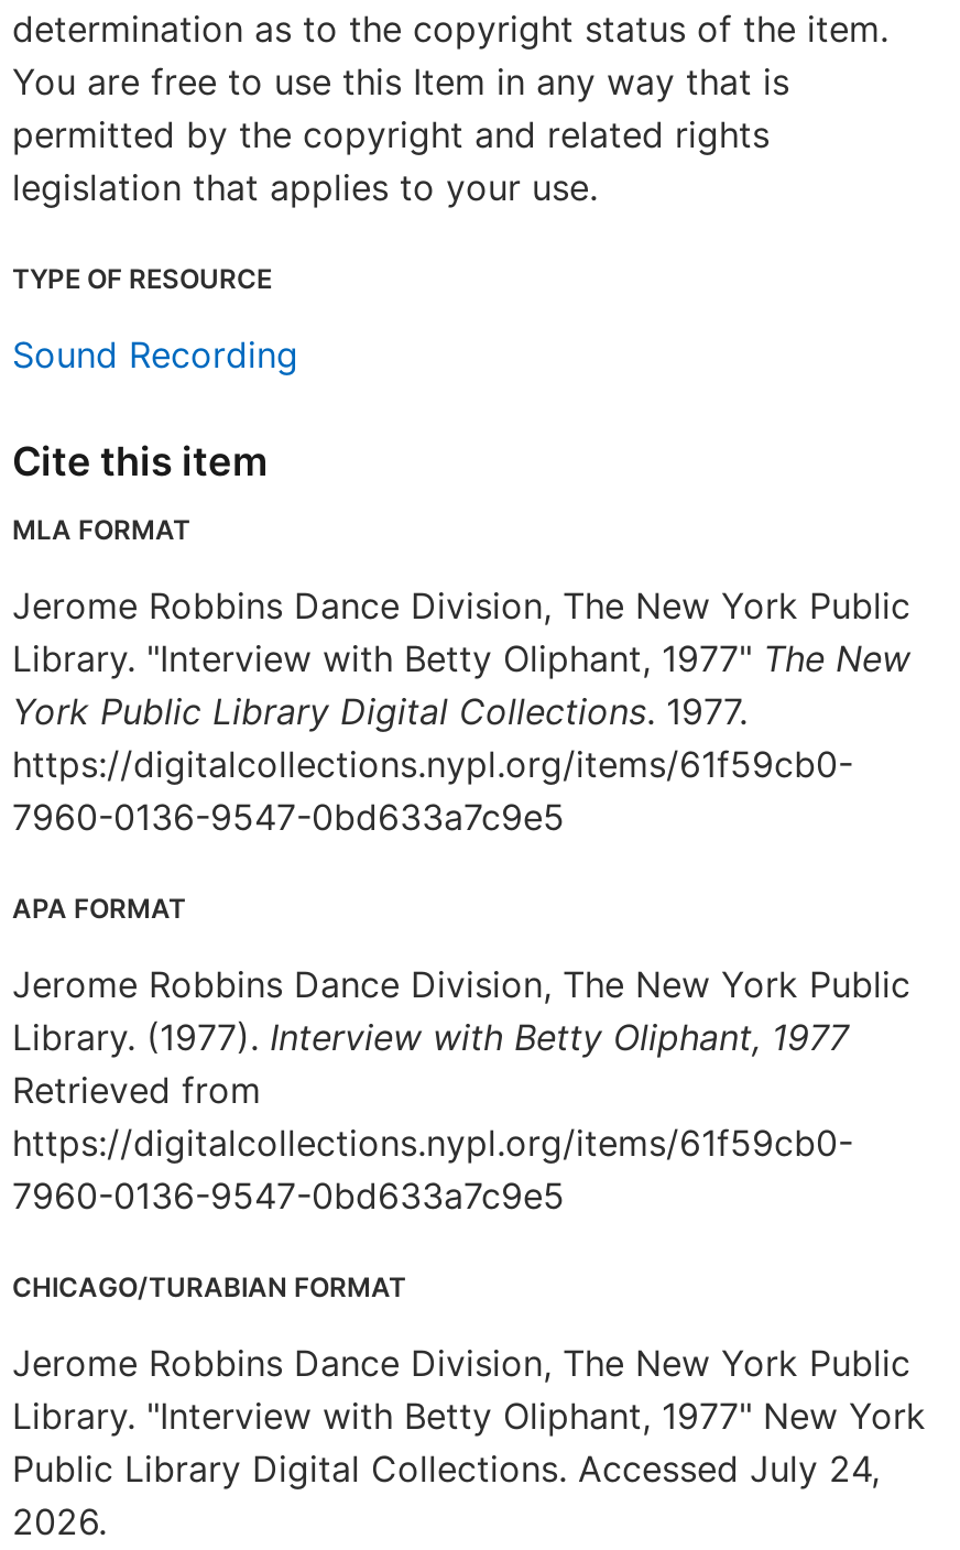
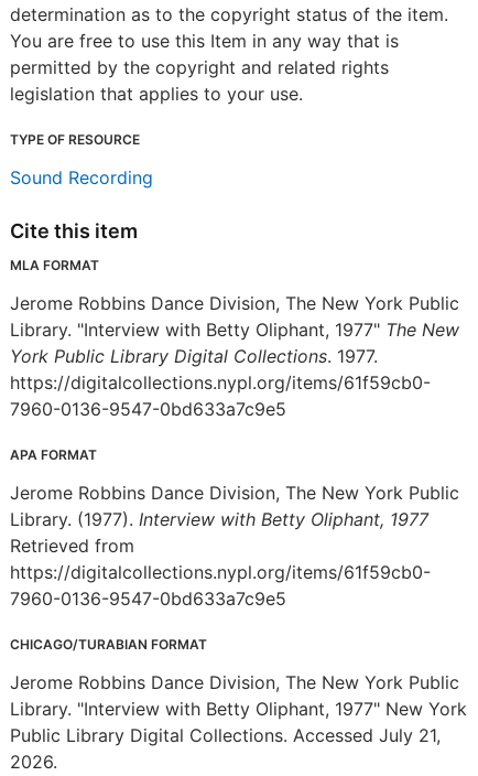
- Public Library Digital Collections. Accessed July 24,
+ Public Library Digital Collections. Accessed July 21,
